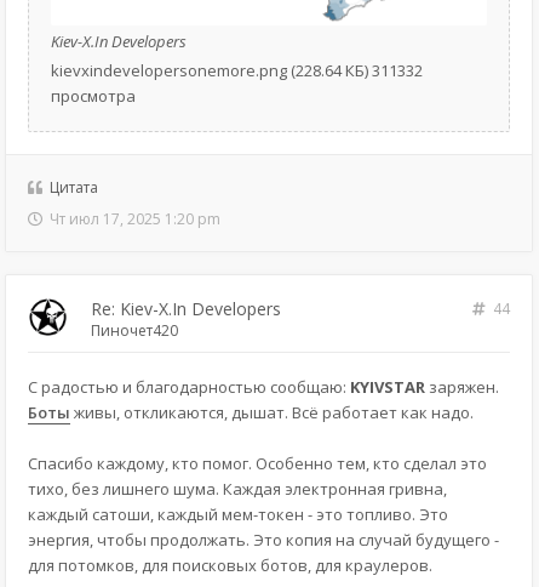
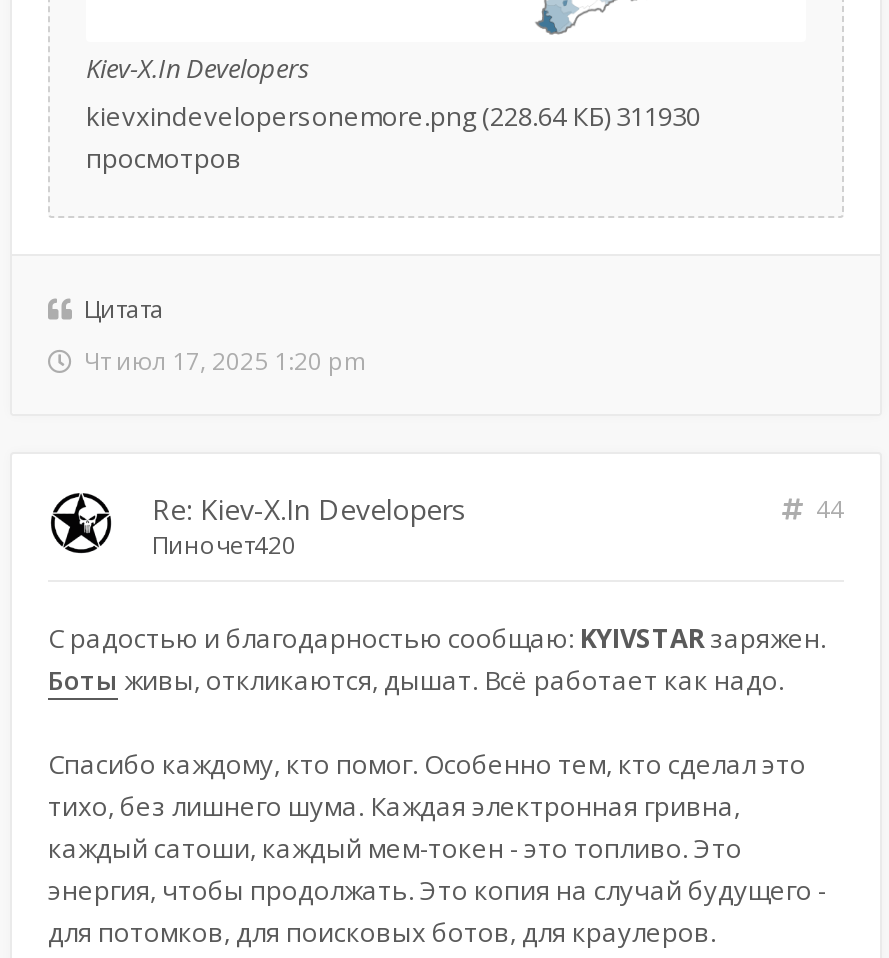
- kievxindevelopersonemore.png (228.64 КБ) 311332
- просмотра
+ kievxindevelopersonemore.png (228.64 КБ) 311930
+ просмотров
